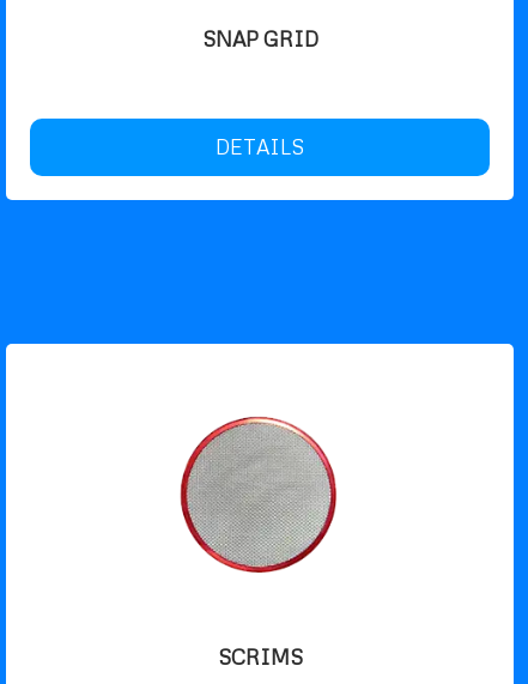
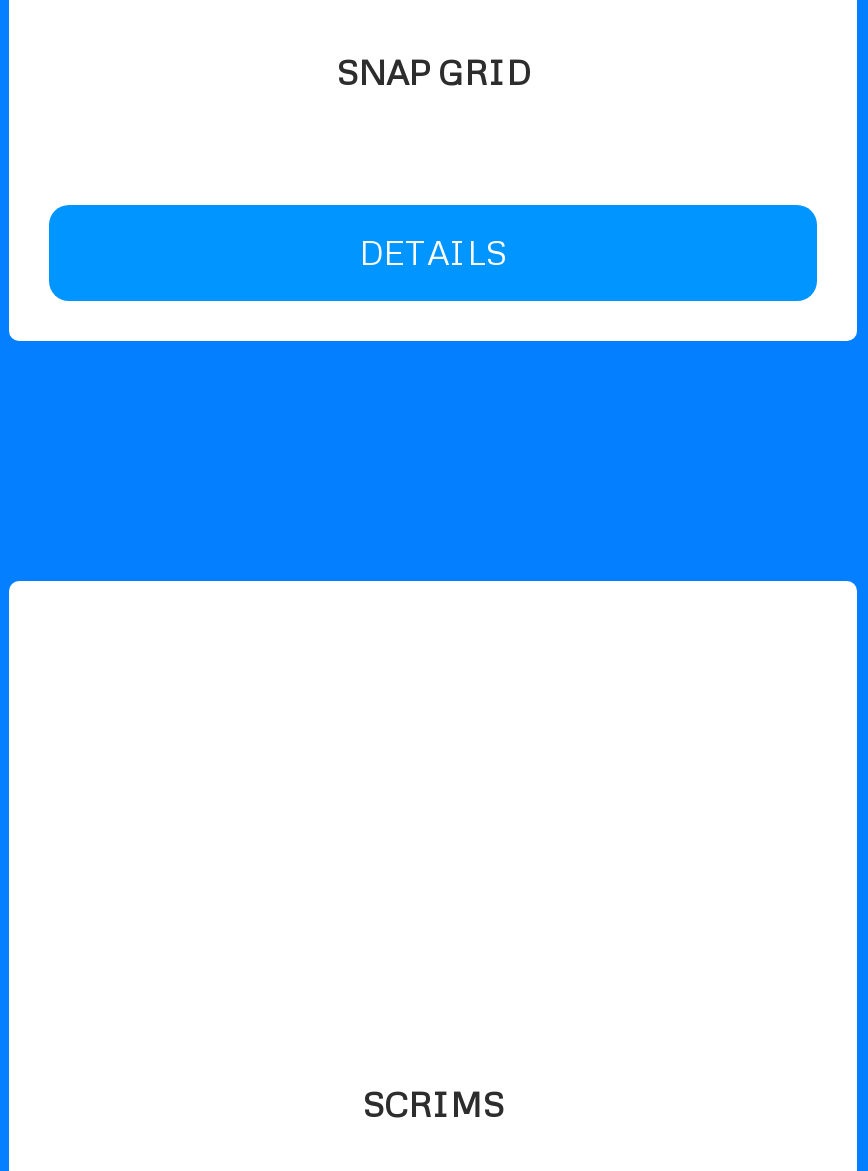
- [image]
